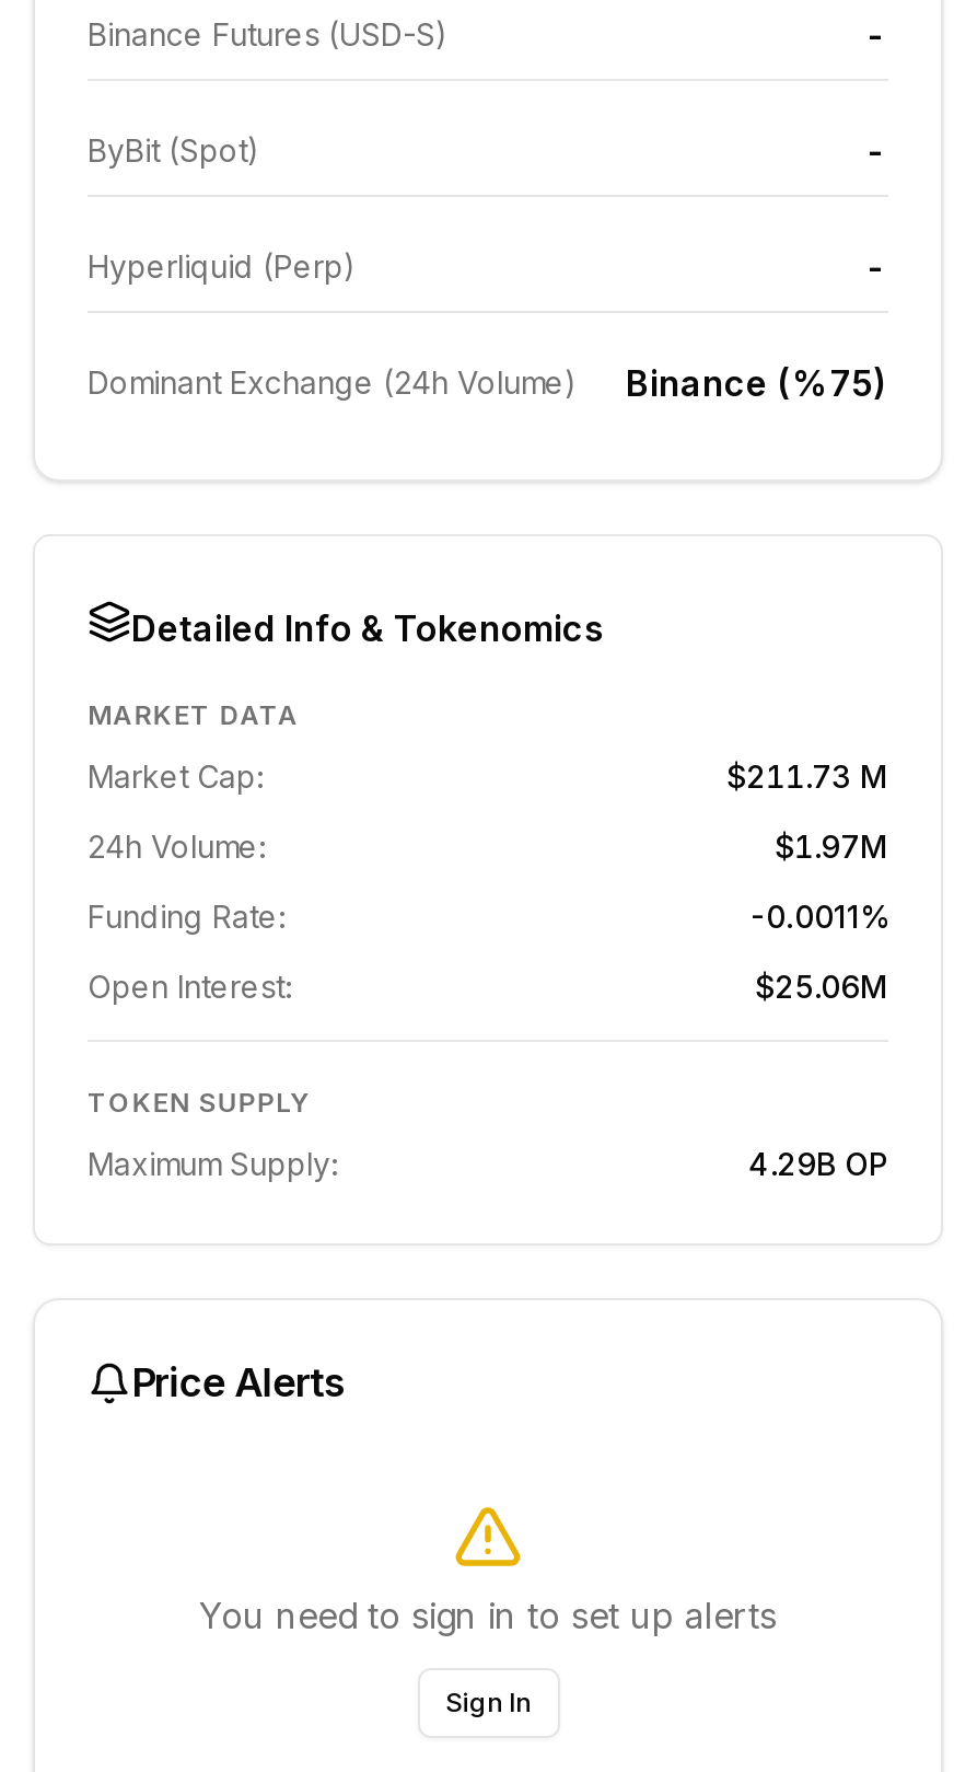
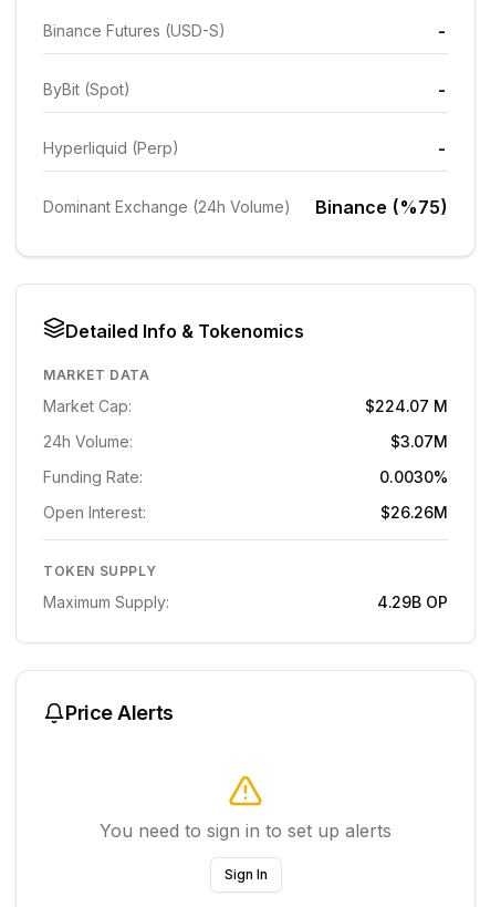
- $211.73 M
+ $224.07 M

- $1.97M
+ $3.07M

- -0.0011%
+ 0.0030%

- $25.06M
+ $26.26M
